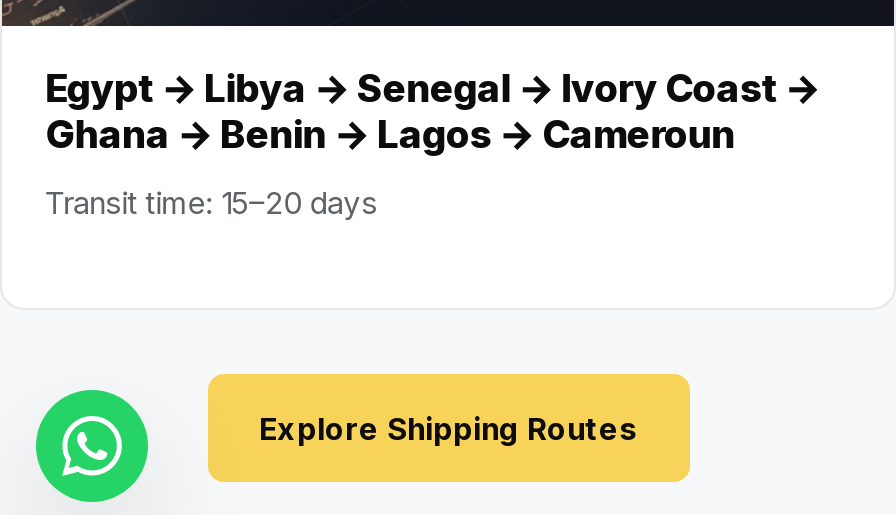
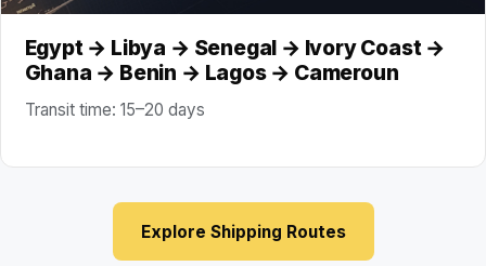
- [image]
